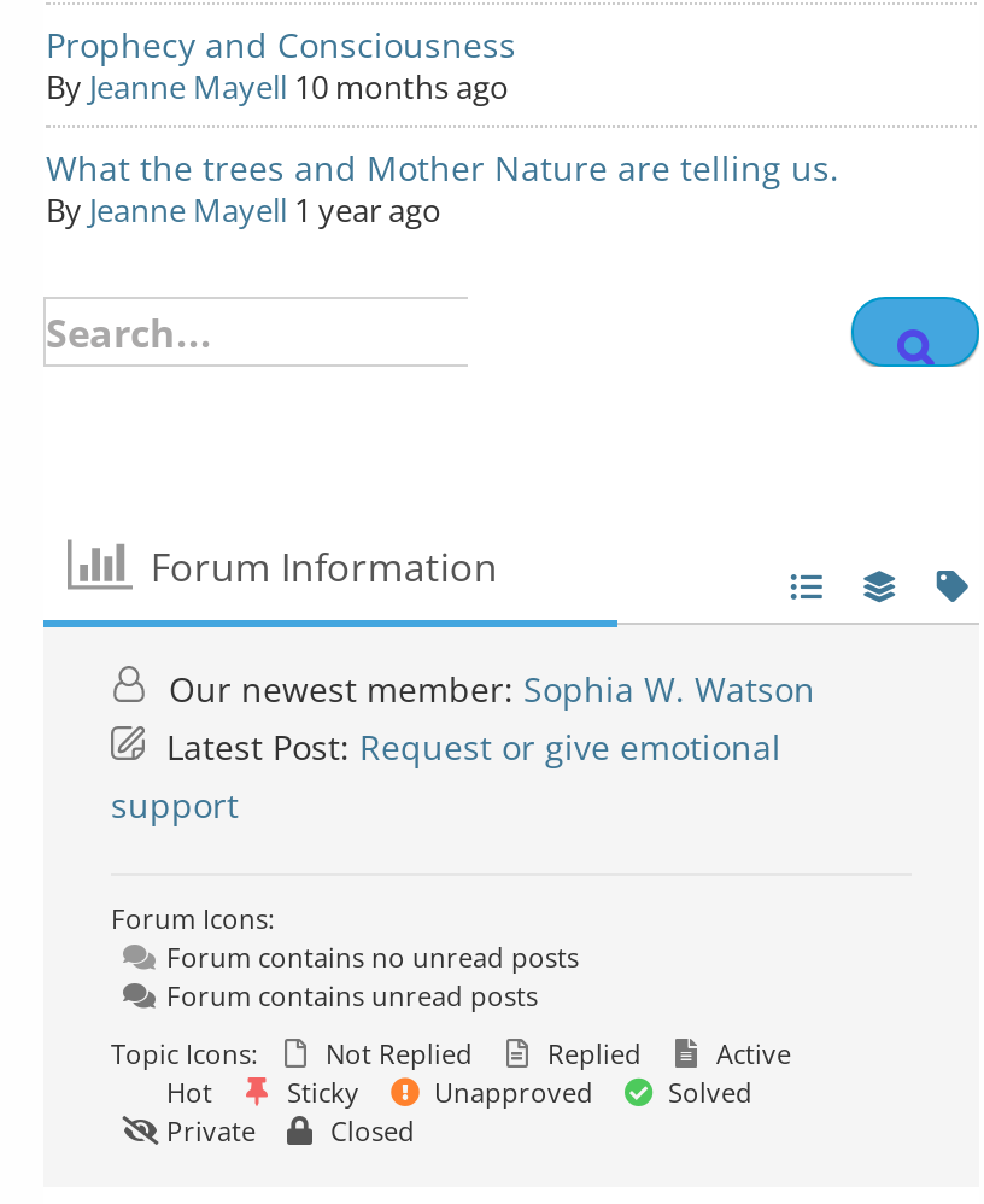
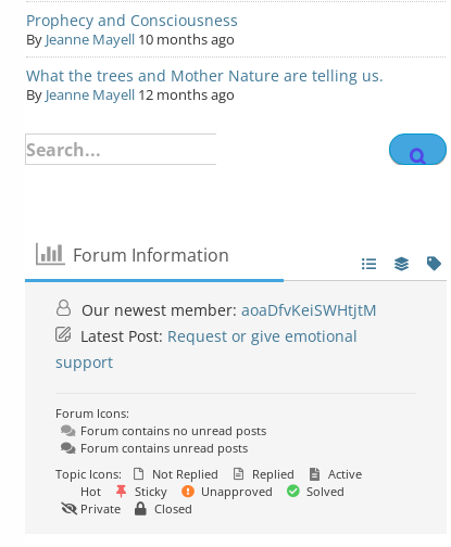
- By Jeanne Mayell 1 year ago
+ By Jeanne Mayell 12 months ago

- Our newest member: Sophia W. Watson
+ Our newest member: aoaDfvKeiSWHtjtM
